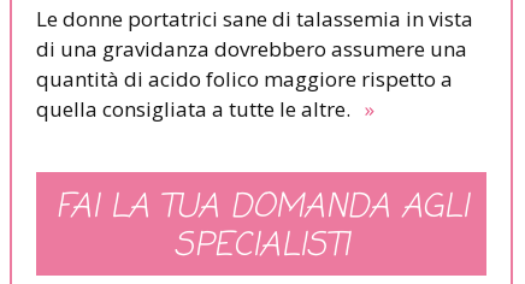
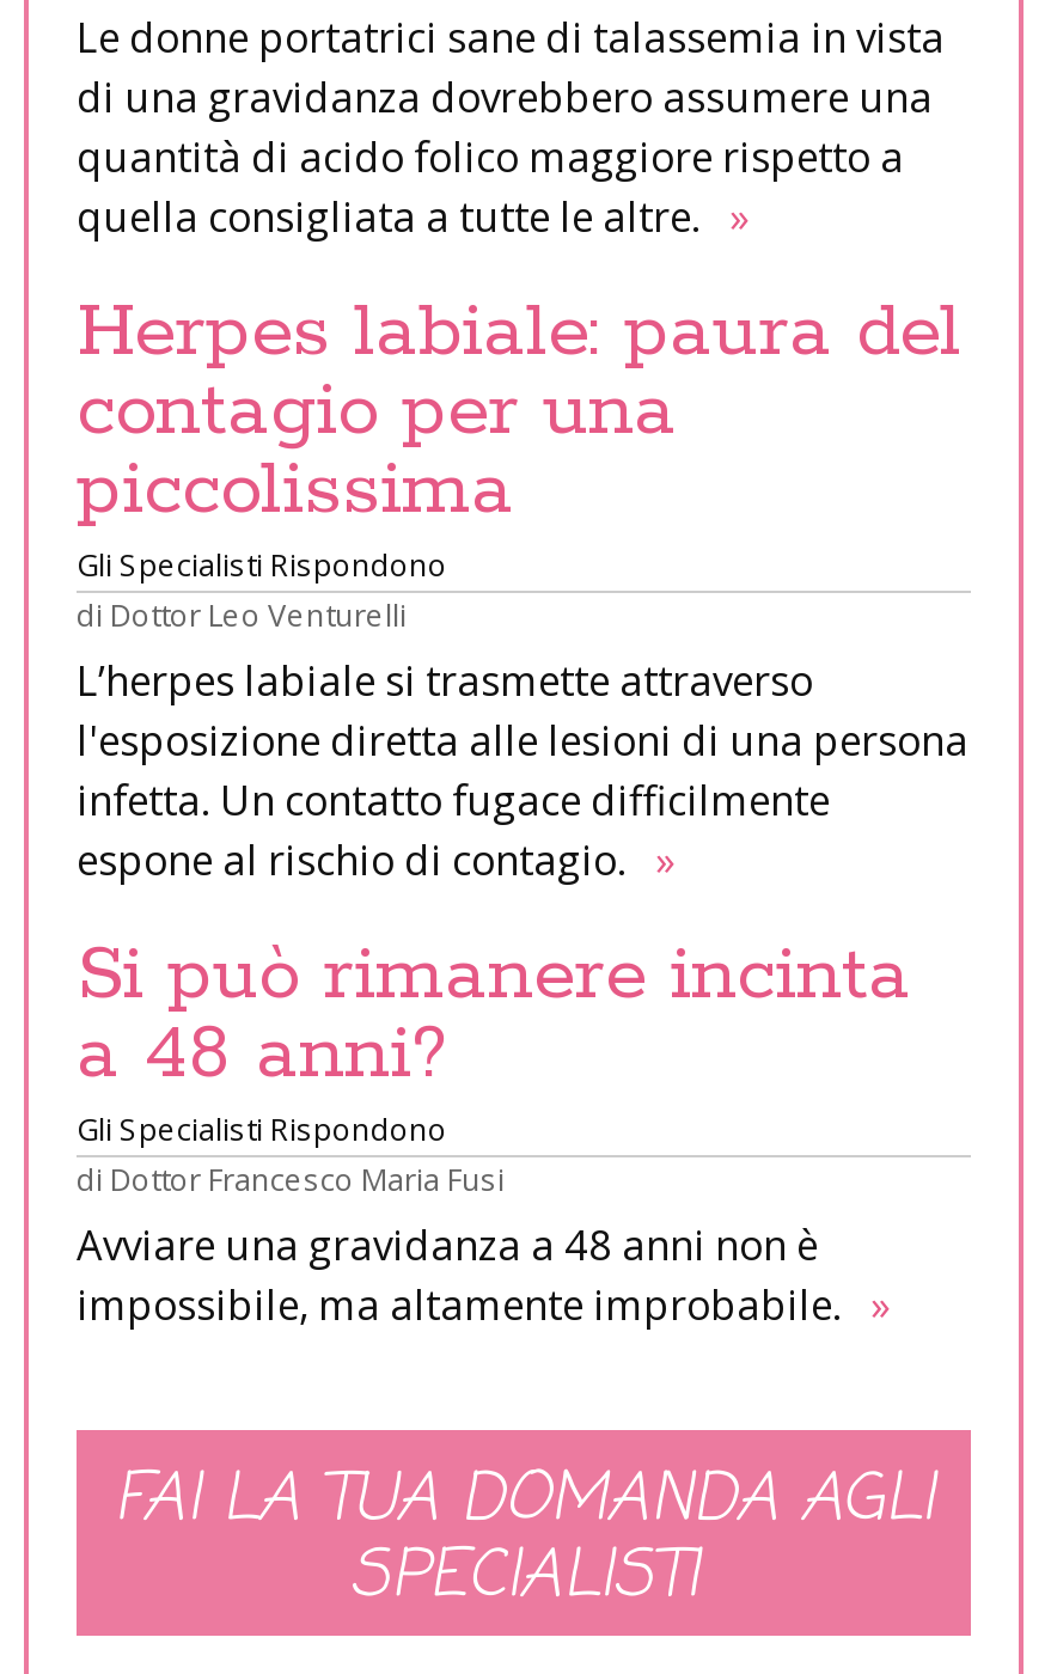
+ Herpes labiale: paura del
+ contagio per una
+ piccolissima
+ Gli Specialisti Rispondono
+ di Dottor Leo Venturelli
+ L’herpes labiale si trasmette attraverso
+ l'esposizione diretta alle lesioni di una persona
+ infetta. Un contatto fugace difficilmente
+ espone al rischio di contagio.»
+ Si può rimanere incinta
+ a 48 anni?
+ Gli Specialisti Rispondono
+ di Dottor Francesco Maria Fusi
+ Avviare una gravidanza a 48 anni non è
+ impossibile, ma altamente improbabile.»
